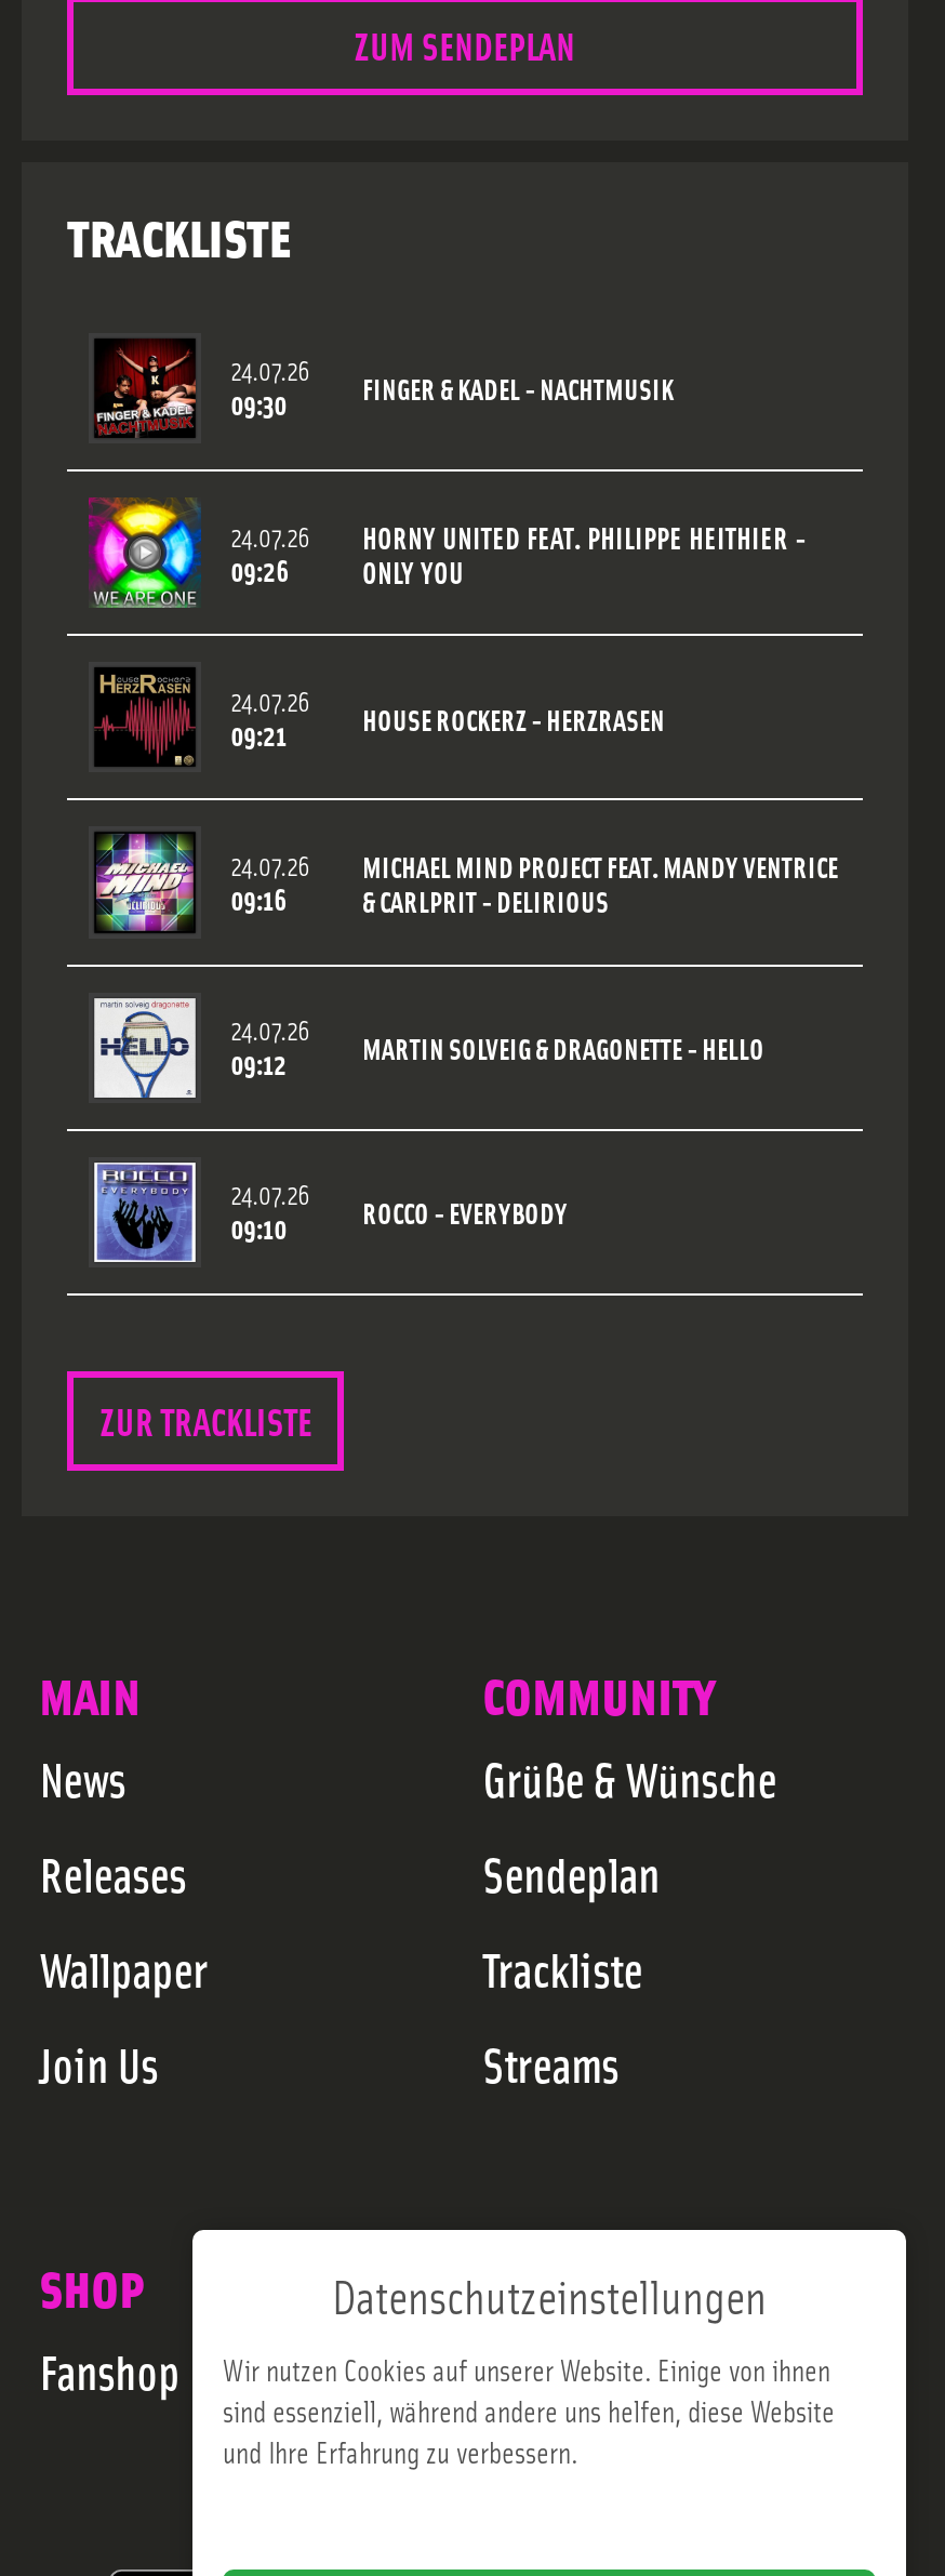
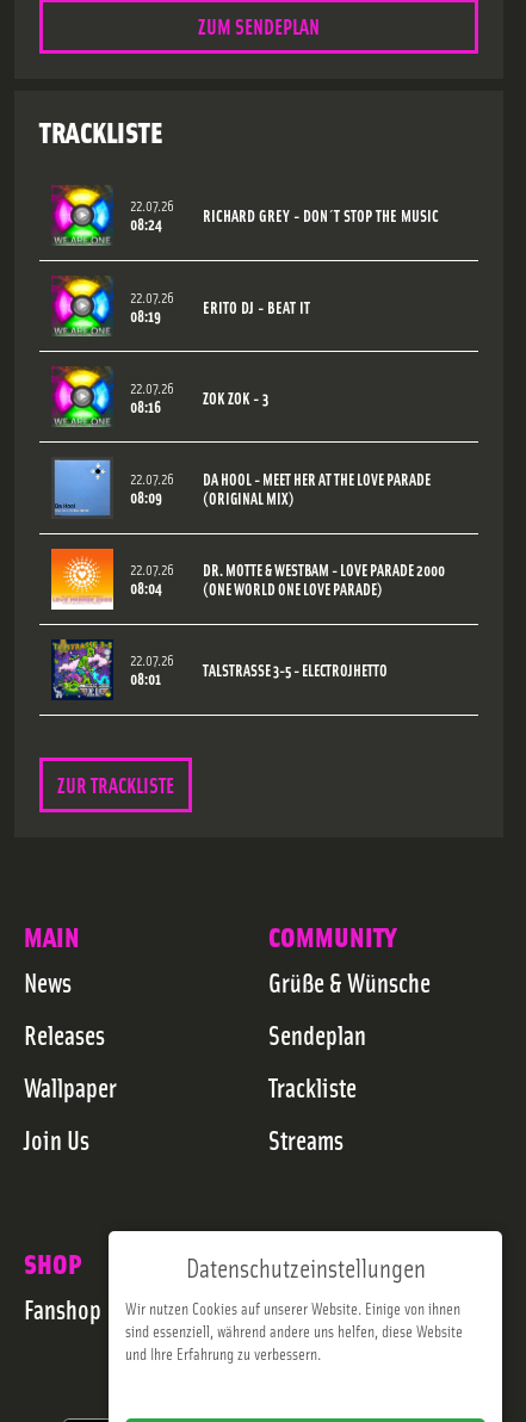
- [image]
- 24.07.26
- 09:30
- FINGER & KADEL - NACHTMUSIK
+ [image]
+ 22.07.26
+ 08:24
+ RICHARD GREY - DON´T STOP THE MUSIC

- 24.07.26
- 09:26
+ 22.07.26
+ 08:19
+ ERITO DJ - BEAT IT

- HORNY UNITED FEAT. PHILIPPE HEITHIER -
- ONLY YOU
+ 22.07.26
+ 08:16
+ ZOK ZOK - 3

- [image]
+ [image]

- 24.07.26
- 09:21
- HOUSE ROCKERZ - HERZRASEN
+ 22.07.26
+ 08:09

- [image]
+ [image]

- 24.07.26
- 09:16
+ DA HOOL - MEET HER AT THE LOVE PARADE
+ (ORIGINAL MIX)

- MICHAEL MIND PROJECT FEAT. MANDY VENTRICE
- & CARLPRIT - DELIRIOUS
+ 22.07.26
+ 08:04

- [image]
+ [image]

- 24.07.26
- 09:12
- MARTIN SOLVEIG & DRAGONETTE - HELLO
+ DR. MOTTE & WESTBAM - LOVE PARADE 2000
+ (ONE WORLD ONE LOVE PARADE)

- [image]
- 24.07.26
- 09:10
- ROCCO - EVERYBODY
+ [image]
+ 22.07.26
+ 08:01
+ TALSTRASSE 3-5 - ELECTROJHETTO
